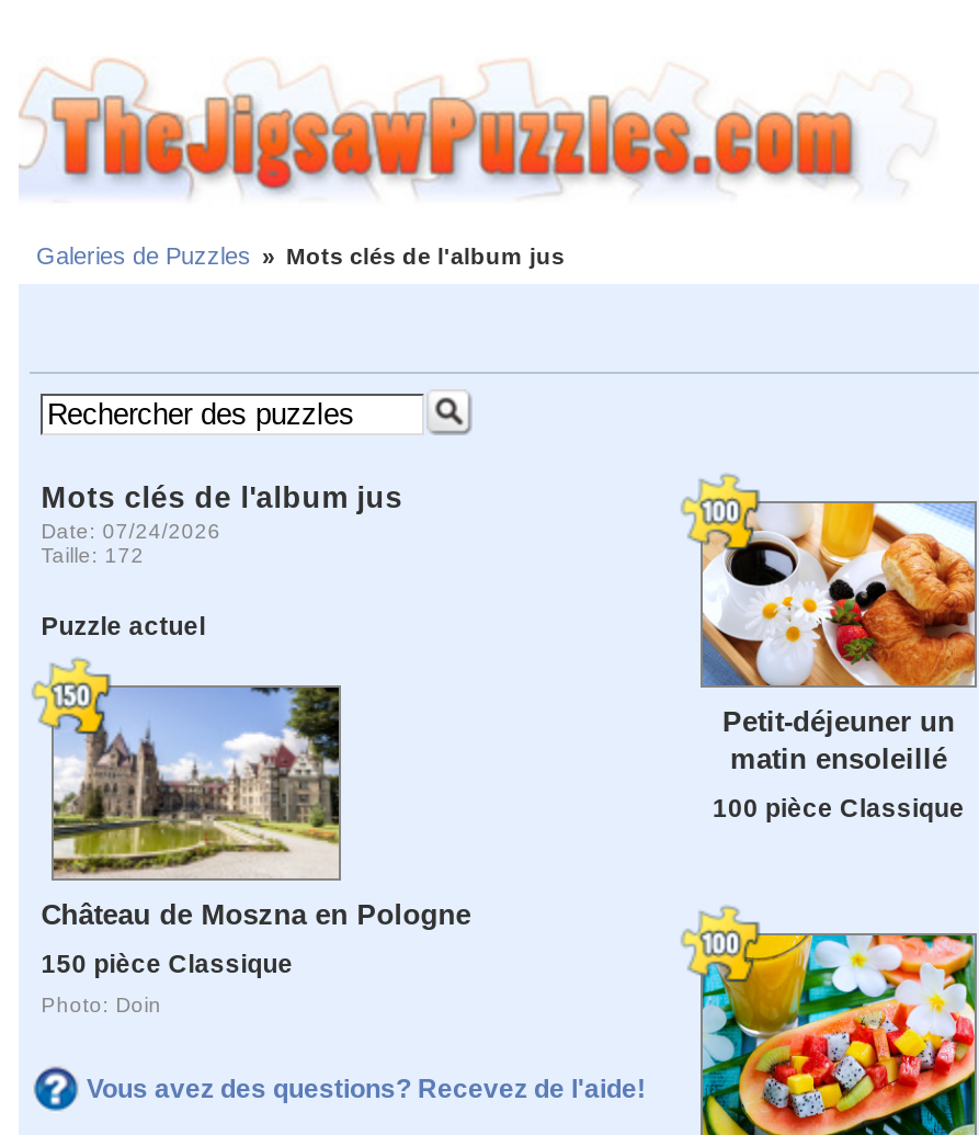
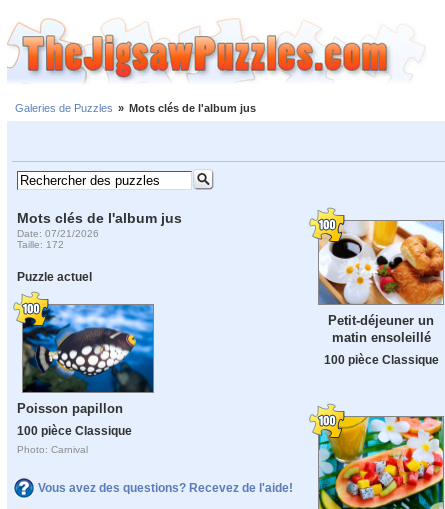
- Date: 07/24/2026
+ Date: 07/21/2026

- [image]
- Château de Moszna en Pologne
+ [image]
+ Poisson papillon

- 150 pièce Classique
+ 100 pièce Classique

- Photo: Doin
+ Photo: Carnival
